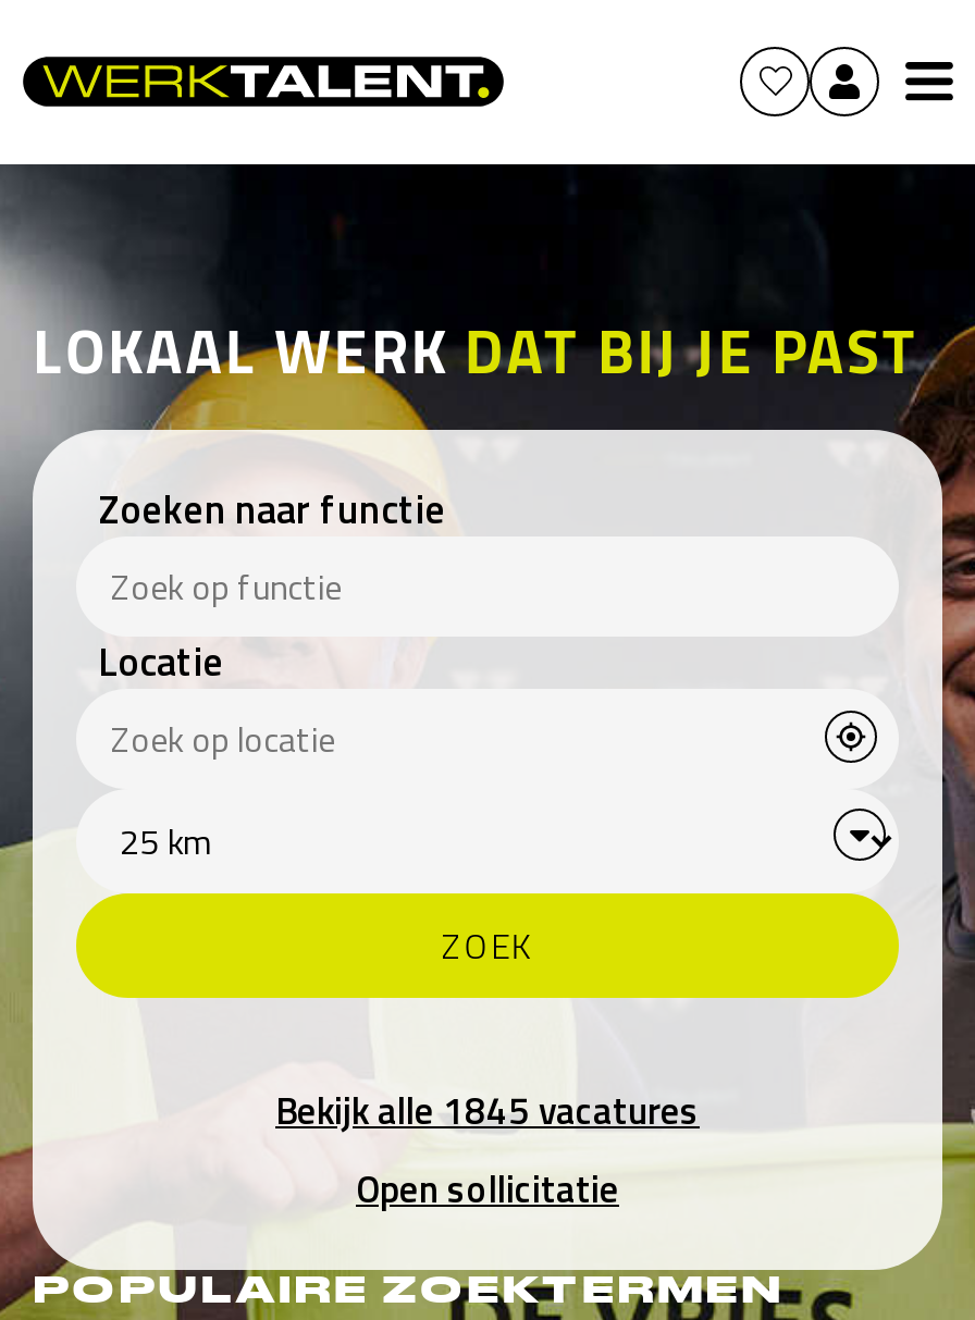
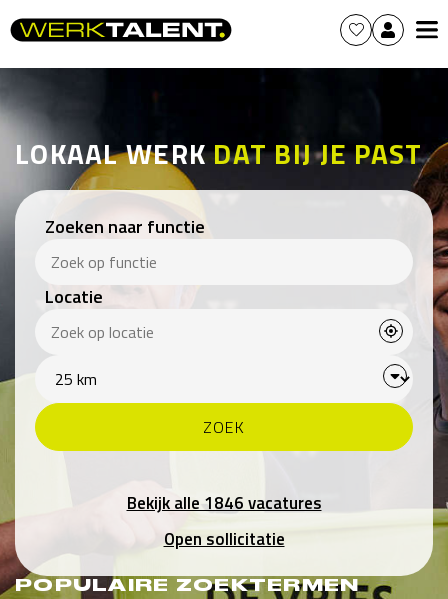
- Bekijk alle 1845 vacatures
+ Bekijk alle 1846 vacatures
